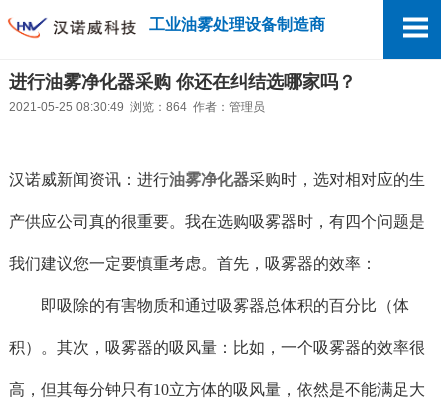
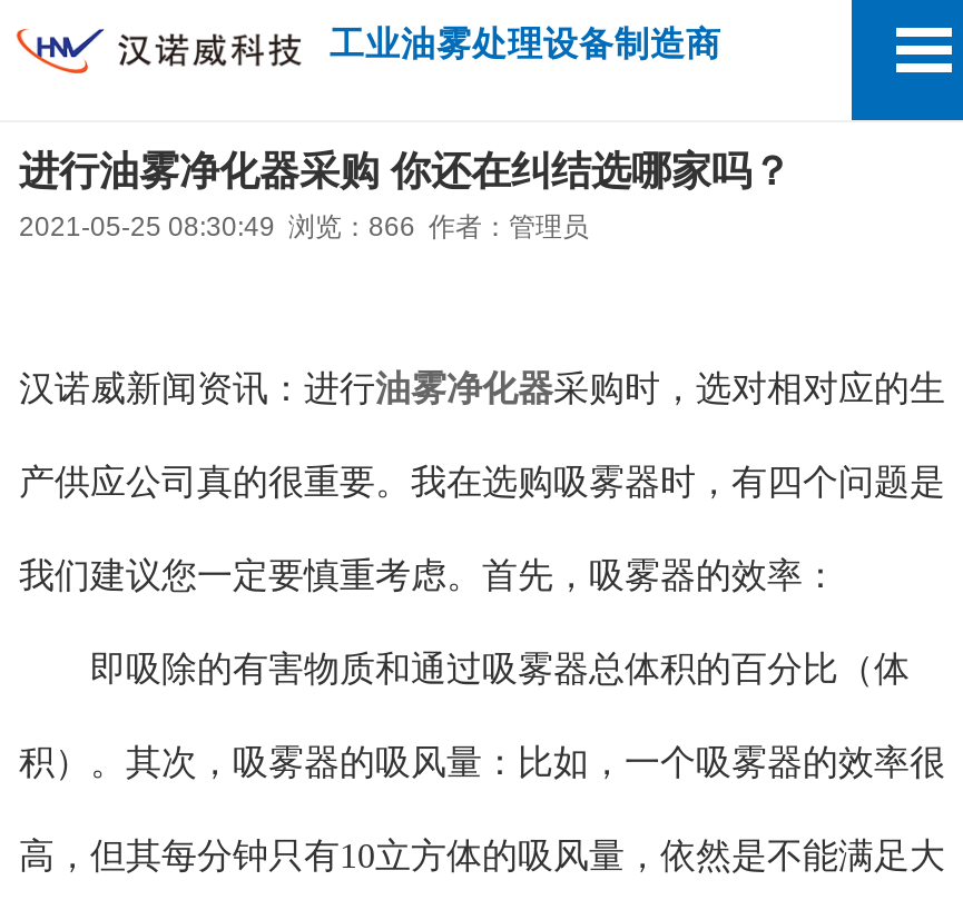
- 2021-05-25 08:30:49 浏览：864 作者：管理员
+ 2021-05-25 08:30:49 浏览：866 作者：管理员
